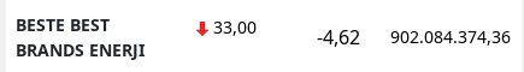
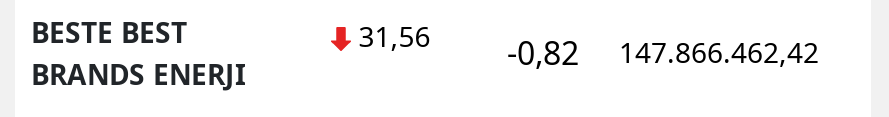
- 33,00
+ 31,56

- -4,62
+ -0,82

- 902.084.374,36
+ 147.866.462,42
